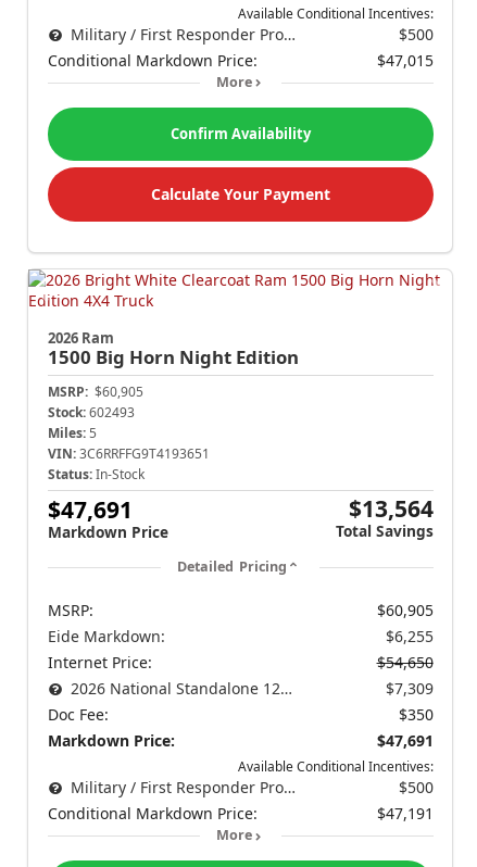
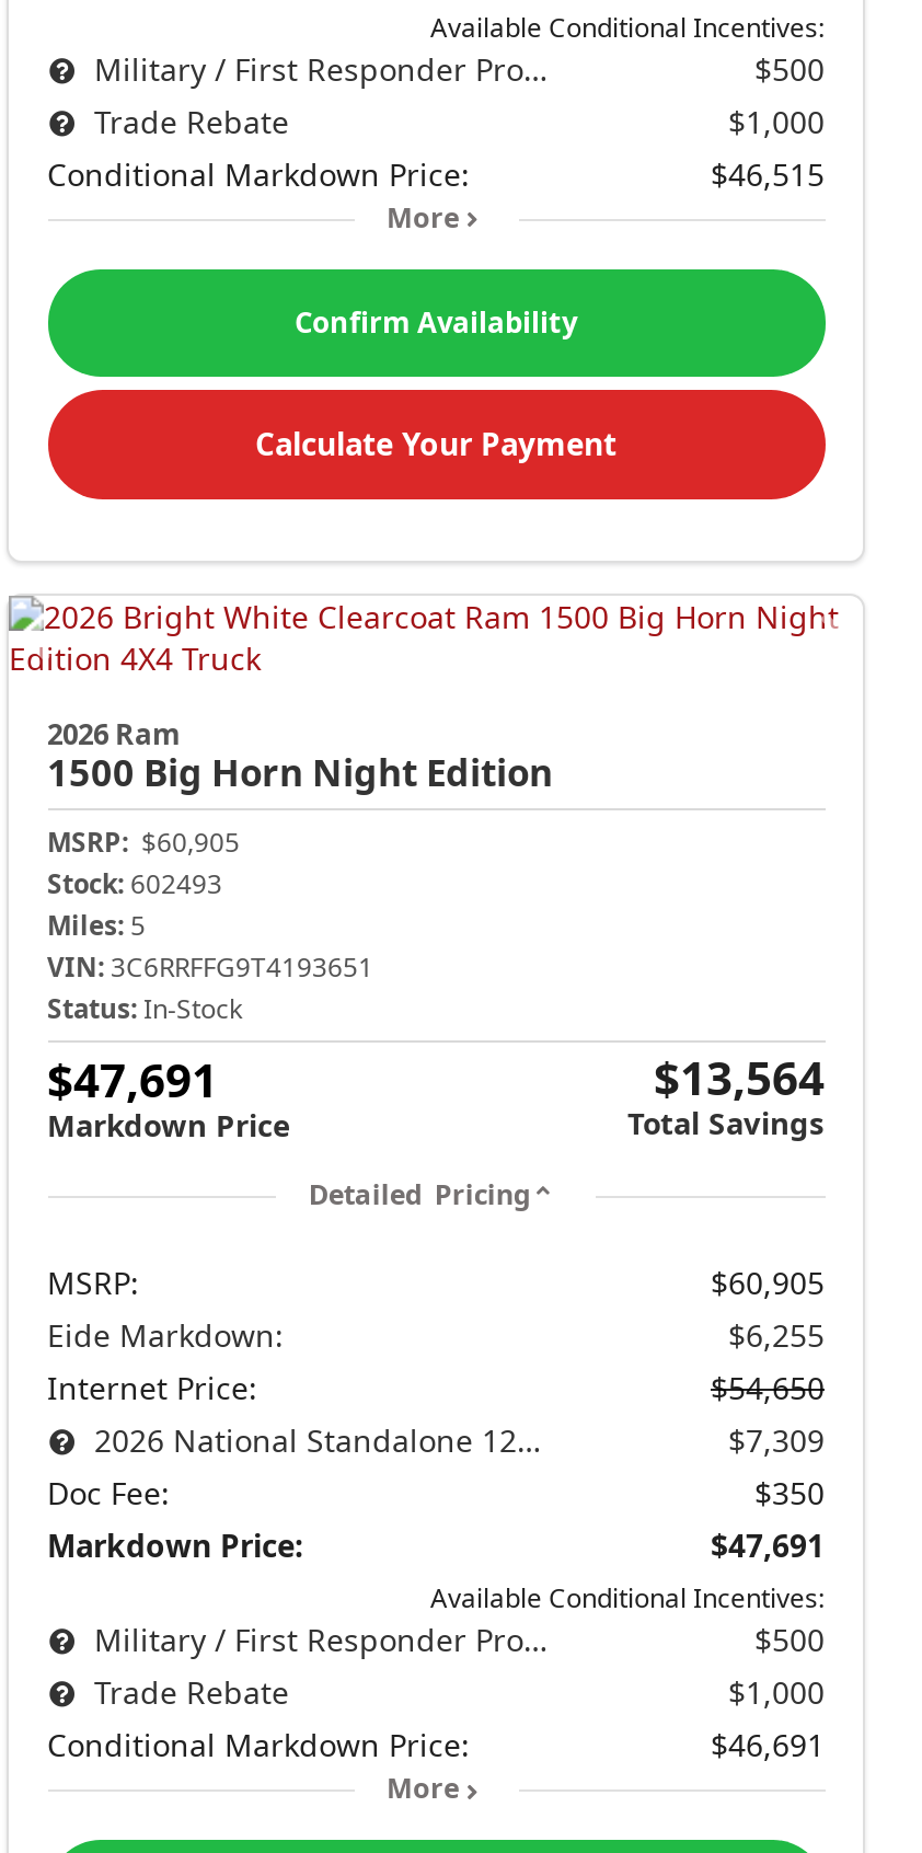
+ Trade Rebate
+ $1,000

- $47,015
+ $46,515

+ Trade Rebate
+ $1,000

- $47,191
+ $46,691
